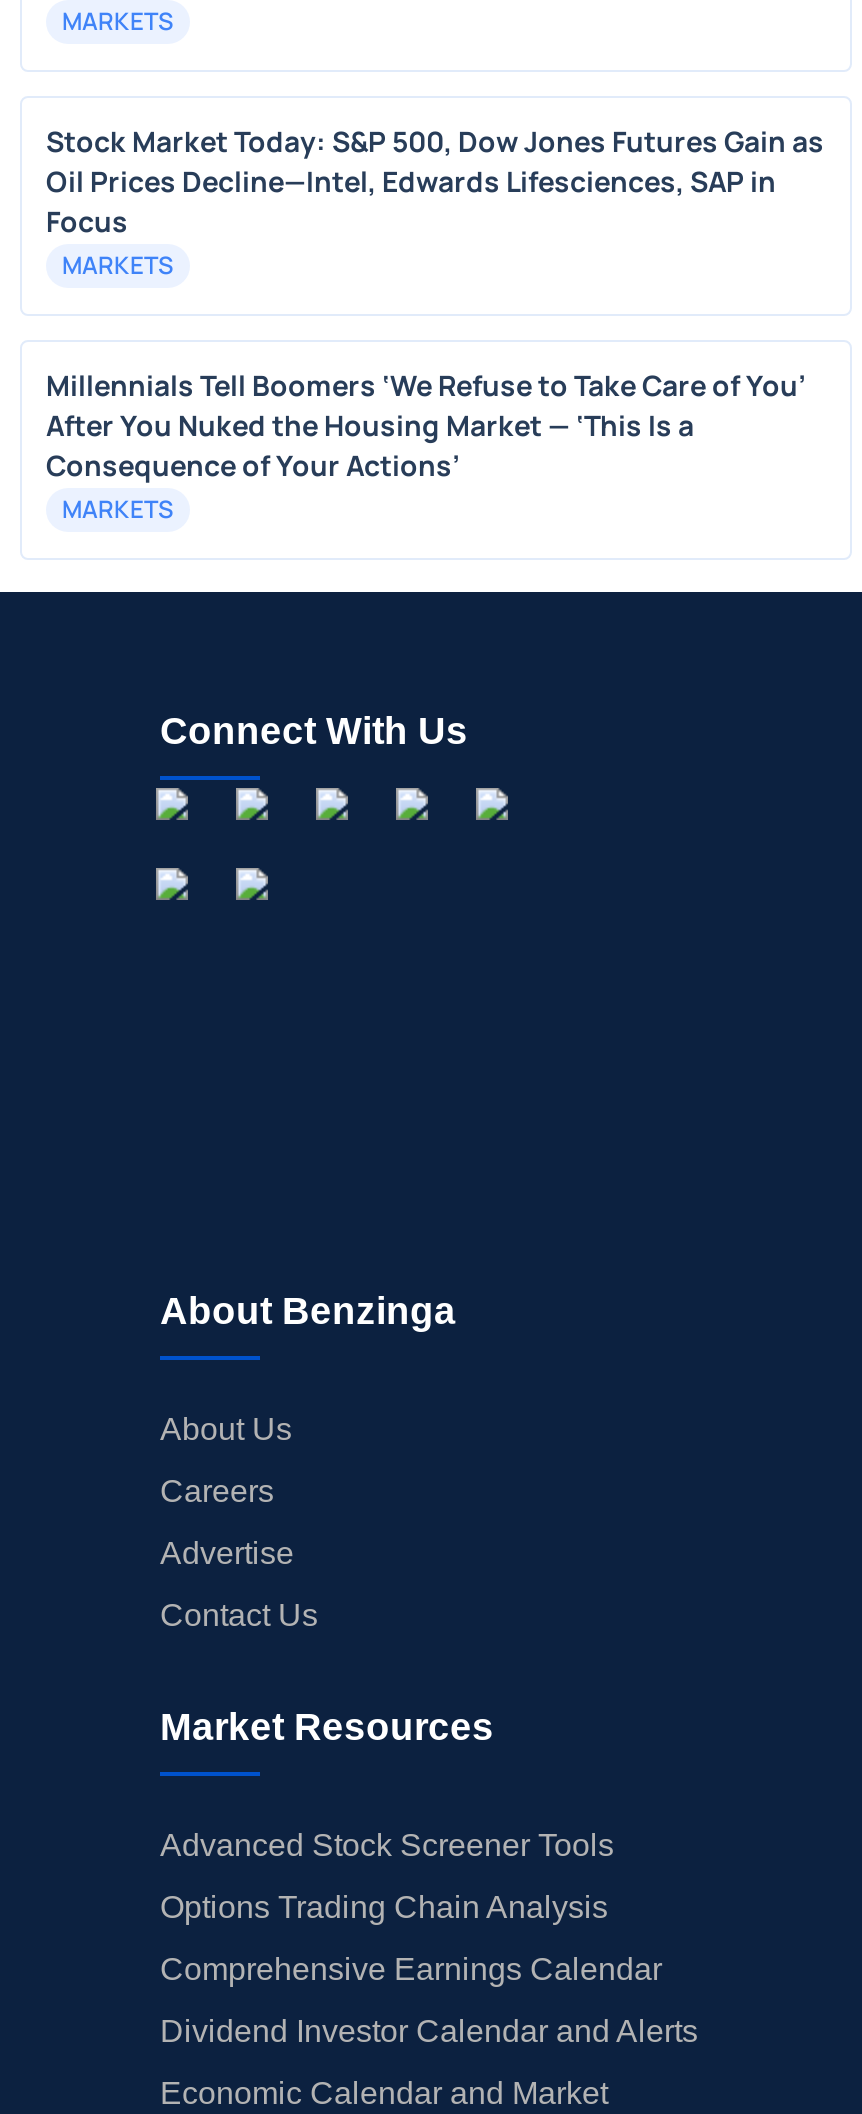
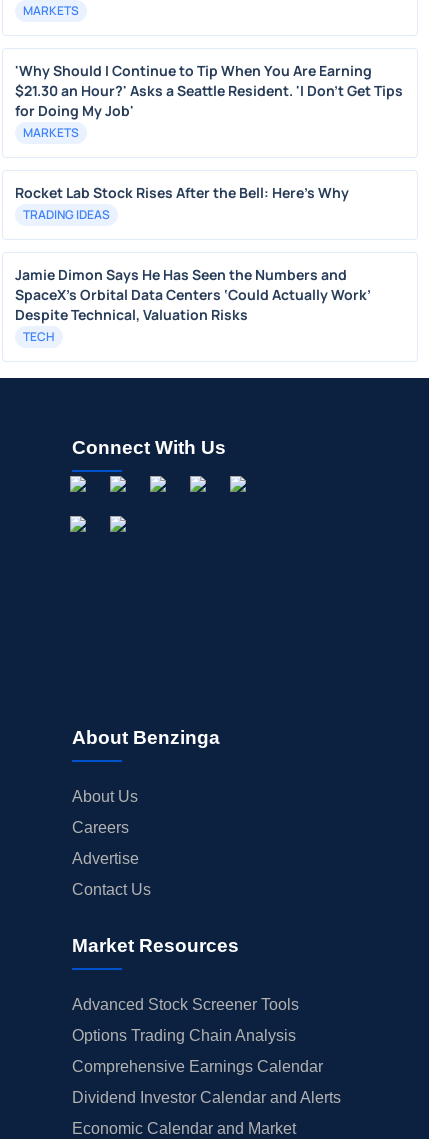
- Stock Market Today: S&P 500, Dow Jones Futures Gain as
- Oil Prices Decline—Intel, Edwards Lifesciences, SAP in
- Focus
+ 'Why Should I Continue to Tip When You Are Earning
+ $21.30 an Hour?' Asks a Seattle Resident. 'I Don't Get Tips
+ for Doing My Job'

- Millennials Tell Boomers ‘We Refuse to Take Care of You’
- After You Nuked the Housing Market — ‘This Is a
- Consequence of Your Actions’
- MARKETS
+ Rocket Lab Stock Rises After the Bell: Here's Why
+ TRADING IDEAS
+ Jamie Dimon Says He Has Seen the Numbers and
+ SpaceX’s Orbital Data Centers ‘Could Actually Work’
+ Despite Technical, Valuation Risks
+ TECH
